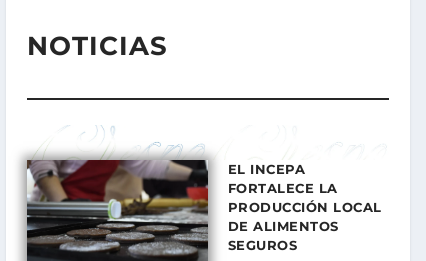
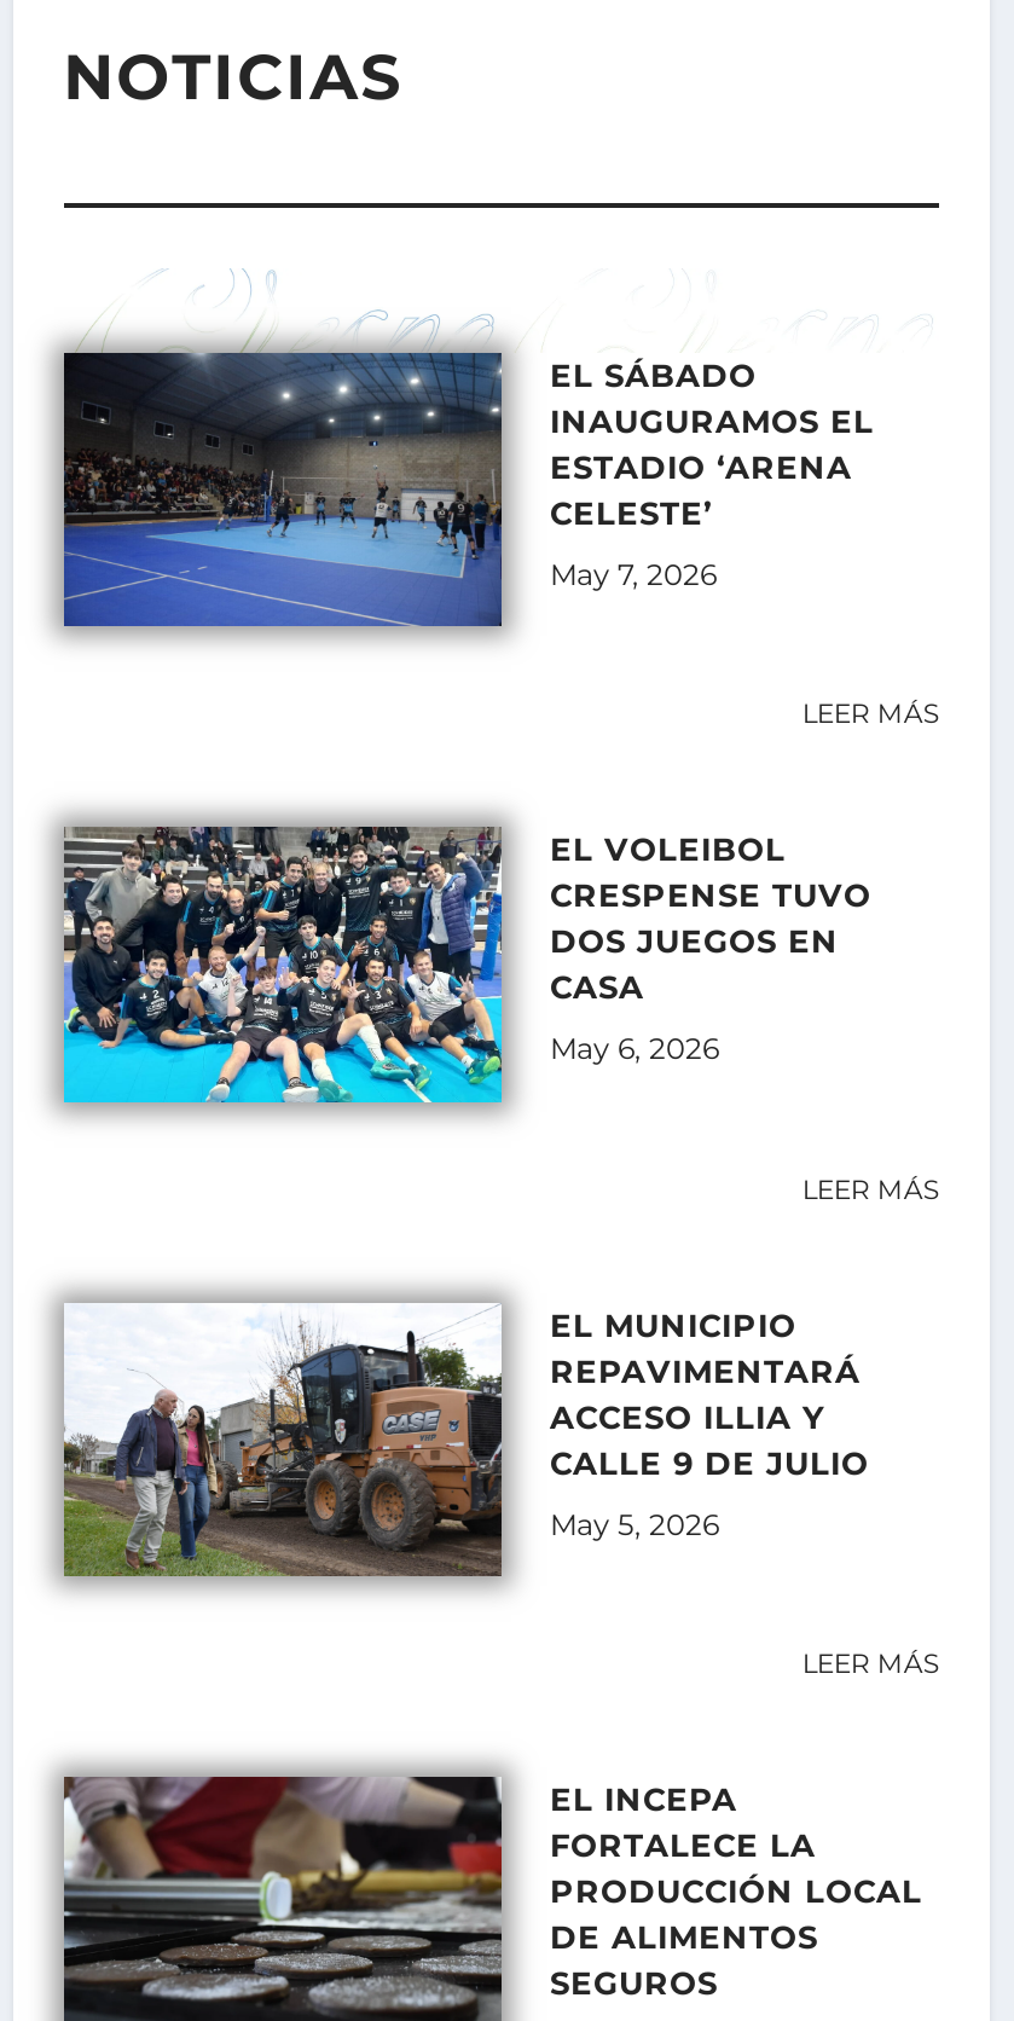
+ [image]
+ EL SÁBADO
+ INAUGURAMOS EL
+ ESTADIO ‘ARENA
+ CELESTE’
+ May 7, 2026

+ [image]
+ EL VOLEIBOL
+ CRESPENSE TUVO
+ DOS JUEGOS EN
+ CASA
+ May 6, 2026

+ [image]
+ EL MUNICIPIO
+ REPAVIMENTARÁ
+ ACCESO ILLIA Y
+ CALLE 9 DE JULIO
+ May 5, 2026

+ LEER MÁS

+ LEER MÁS

+ LEER MÁS
